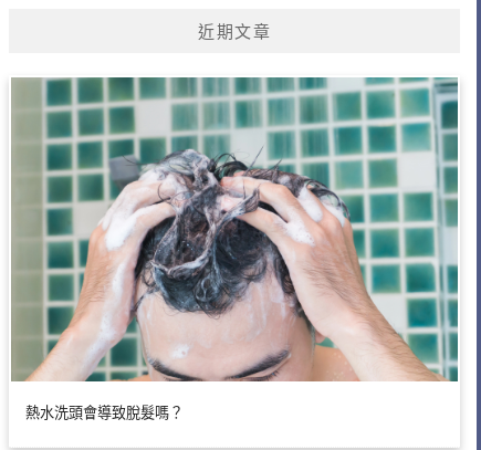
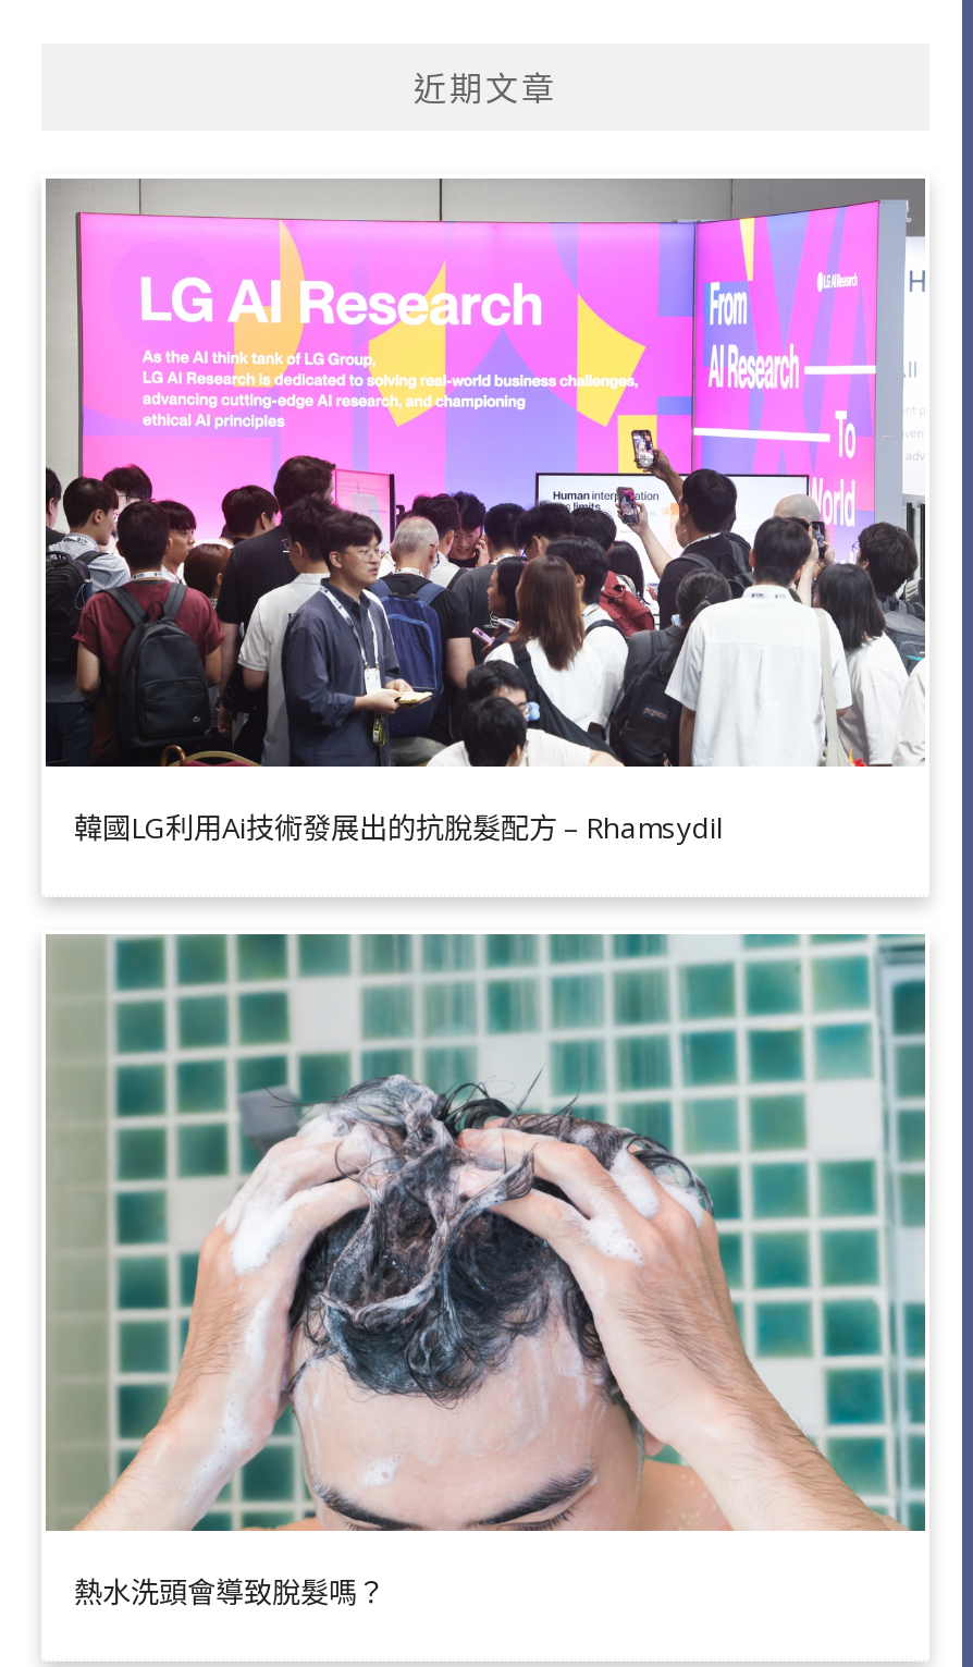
+ [image]
+ 韓國LG利用Ai技術發展出的抗脫髮配方 – Rhamsydil
